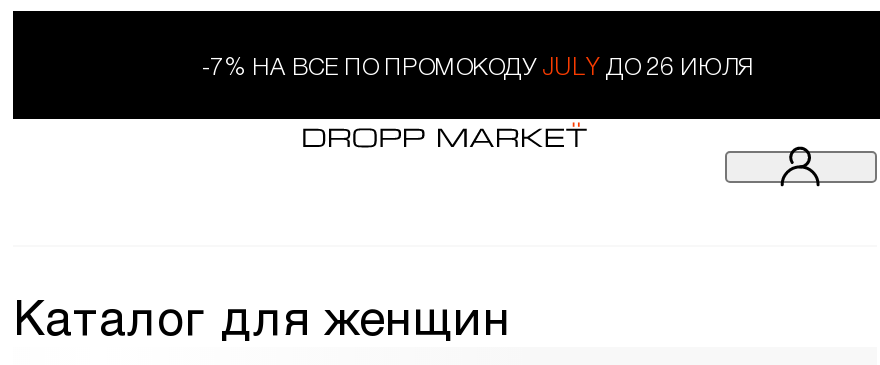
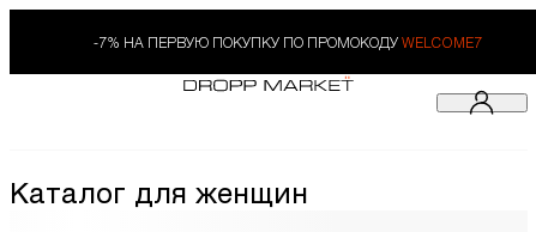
- -7% НА ВСЕ ПО ПРОМОКОДУ JULY ДО 26 ИЮЛЯ
+ -7% НА ПЕРВУЮ ПОКУПКУ ПО ПРОМОКОДУ WELCOME7
